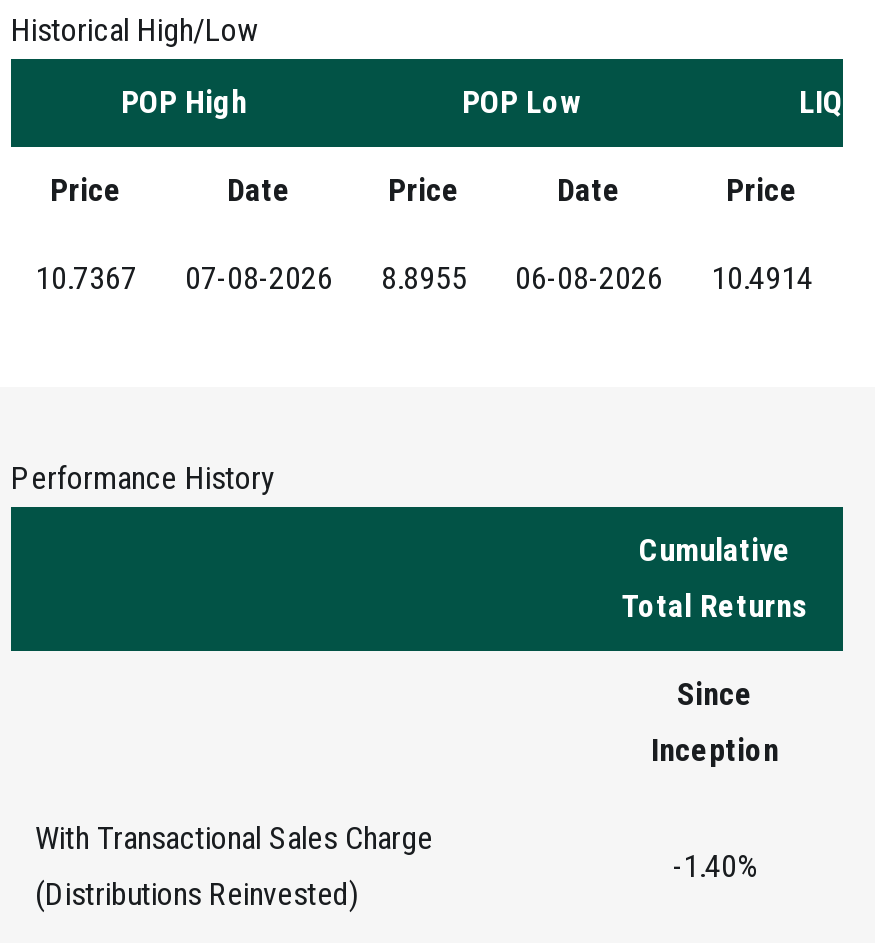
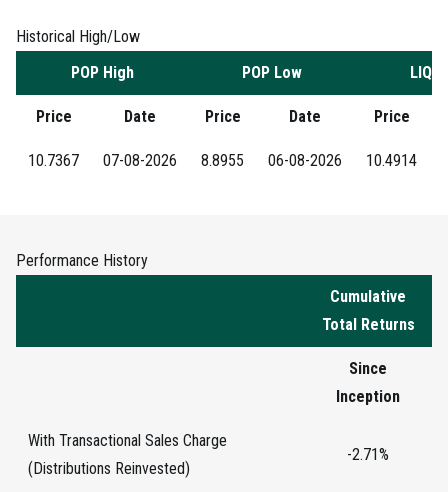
- -1.40%
+ -2.71%
